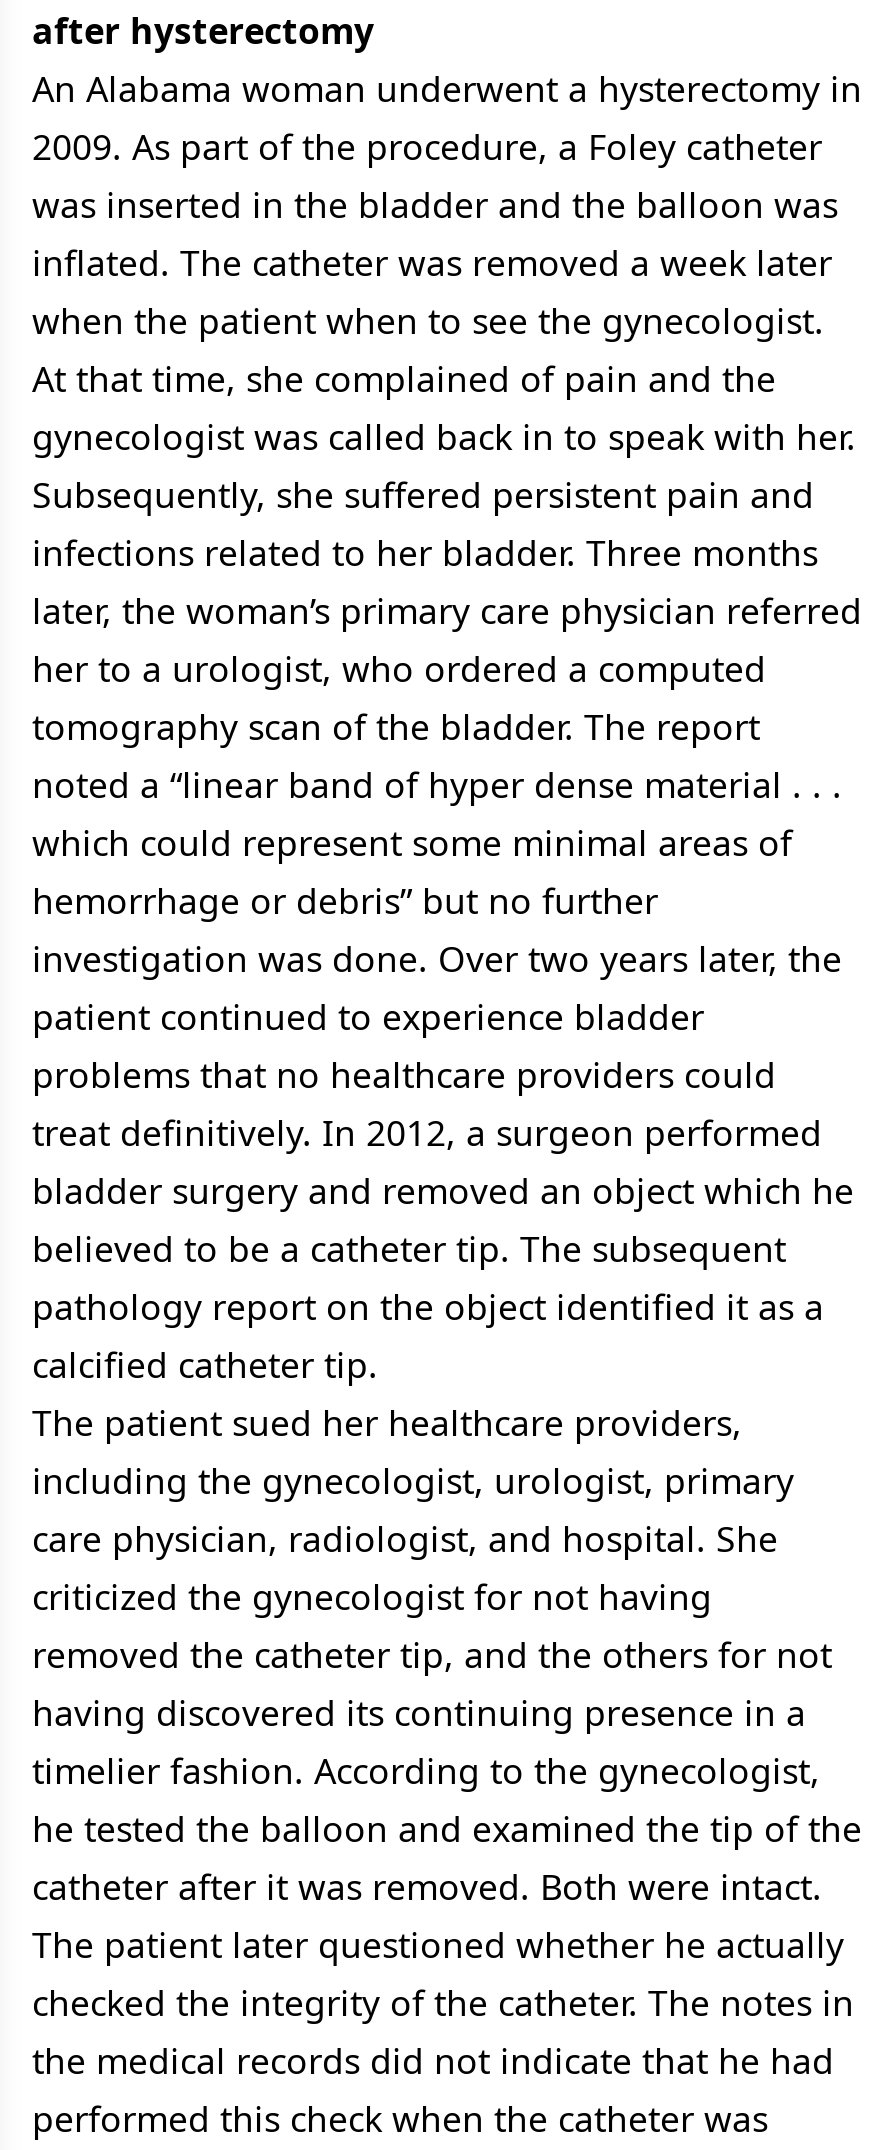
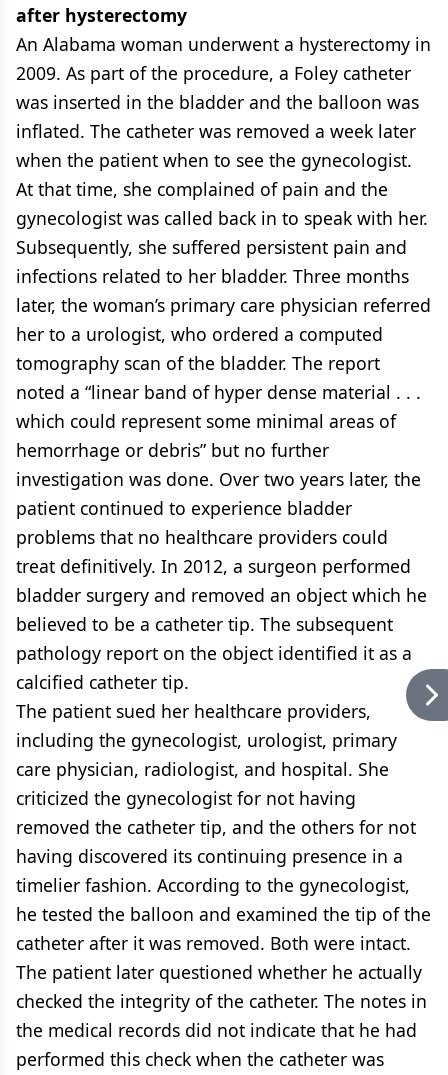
+ [image]
